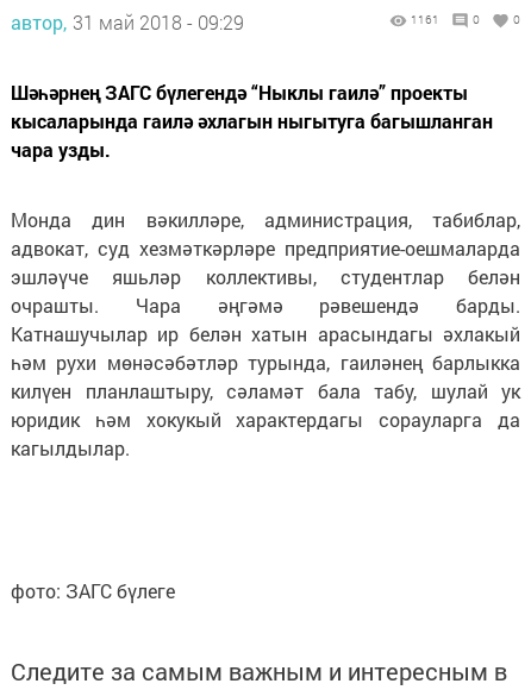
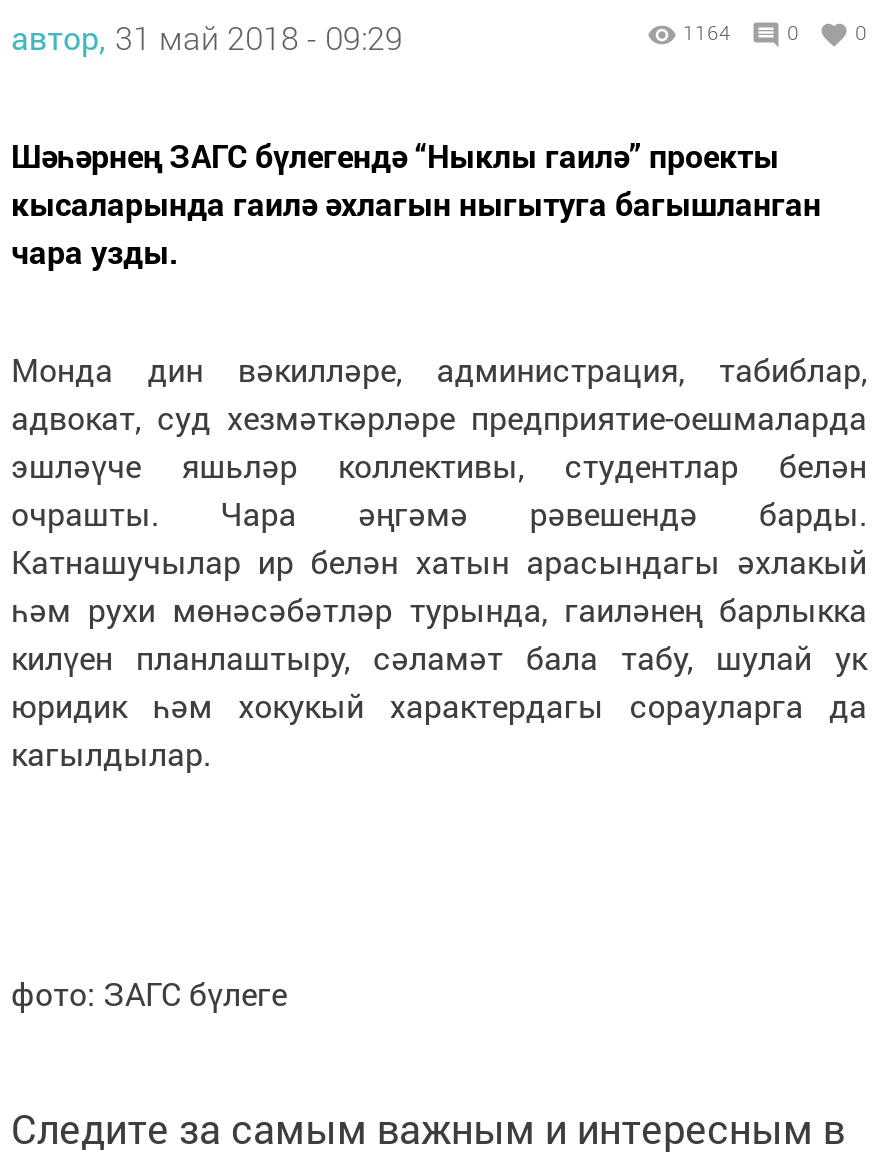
- 1161
+ 1164
